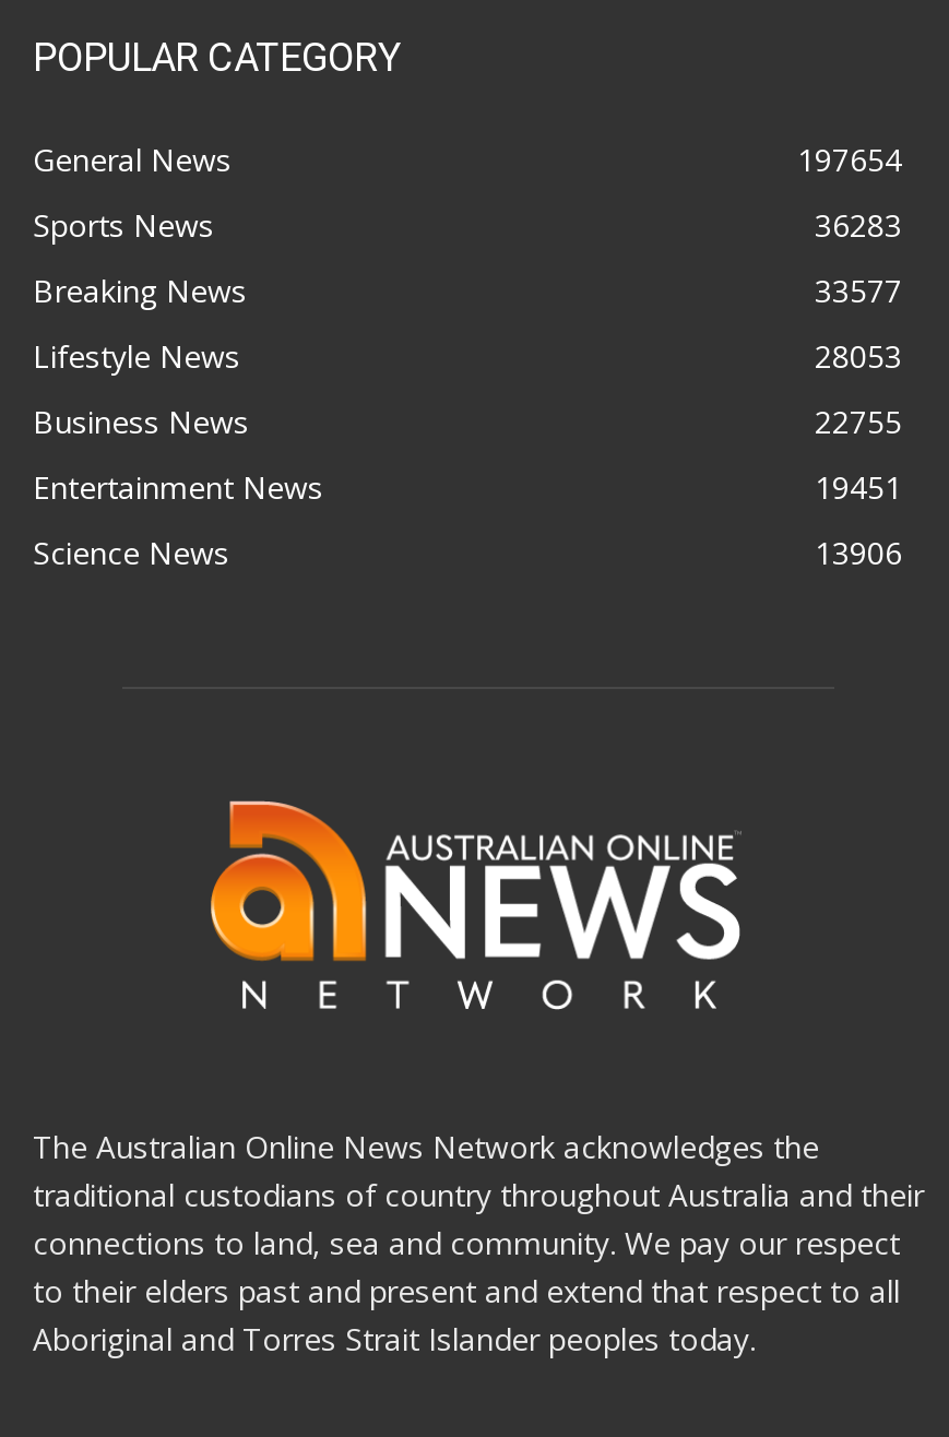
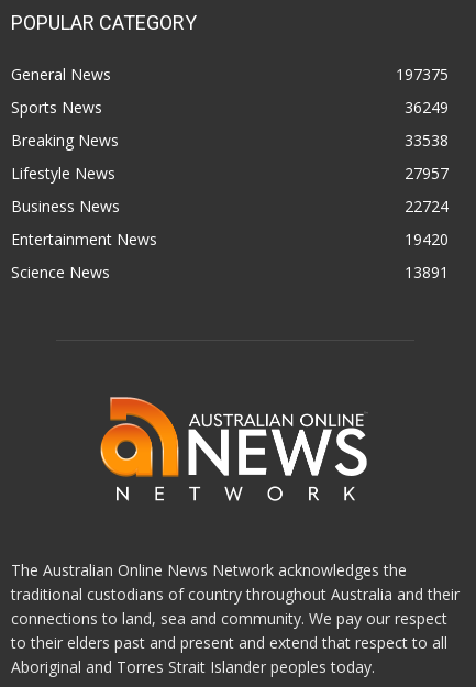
- 197654
+ 197375

- 36283
+ 36249

- 33577
+ 33538

- 28053
+ 27957

- 22755
+ 22724

- 19451
+ 19420

- 13906
+ 13891
